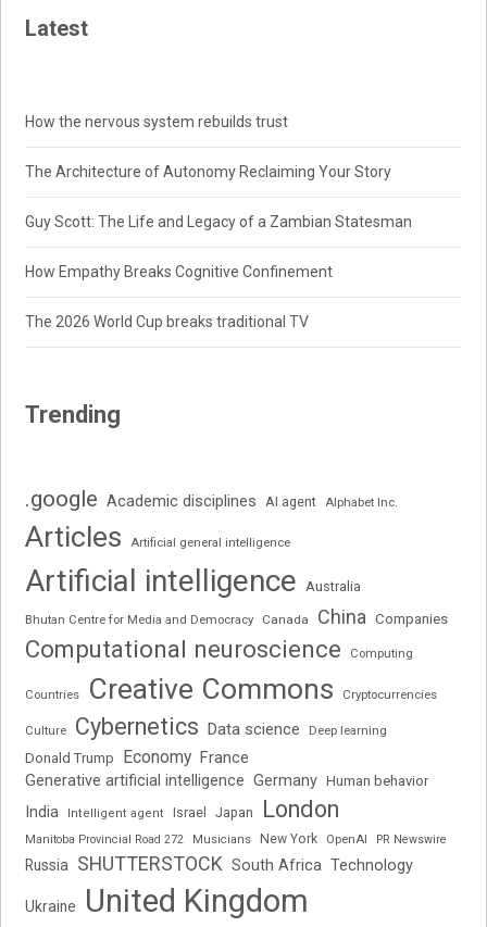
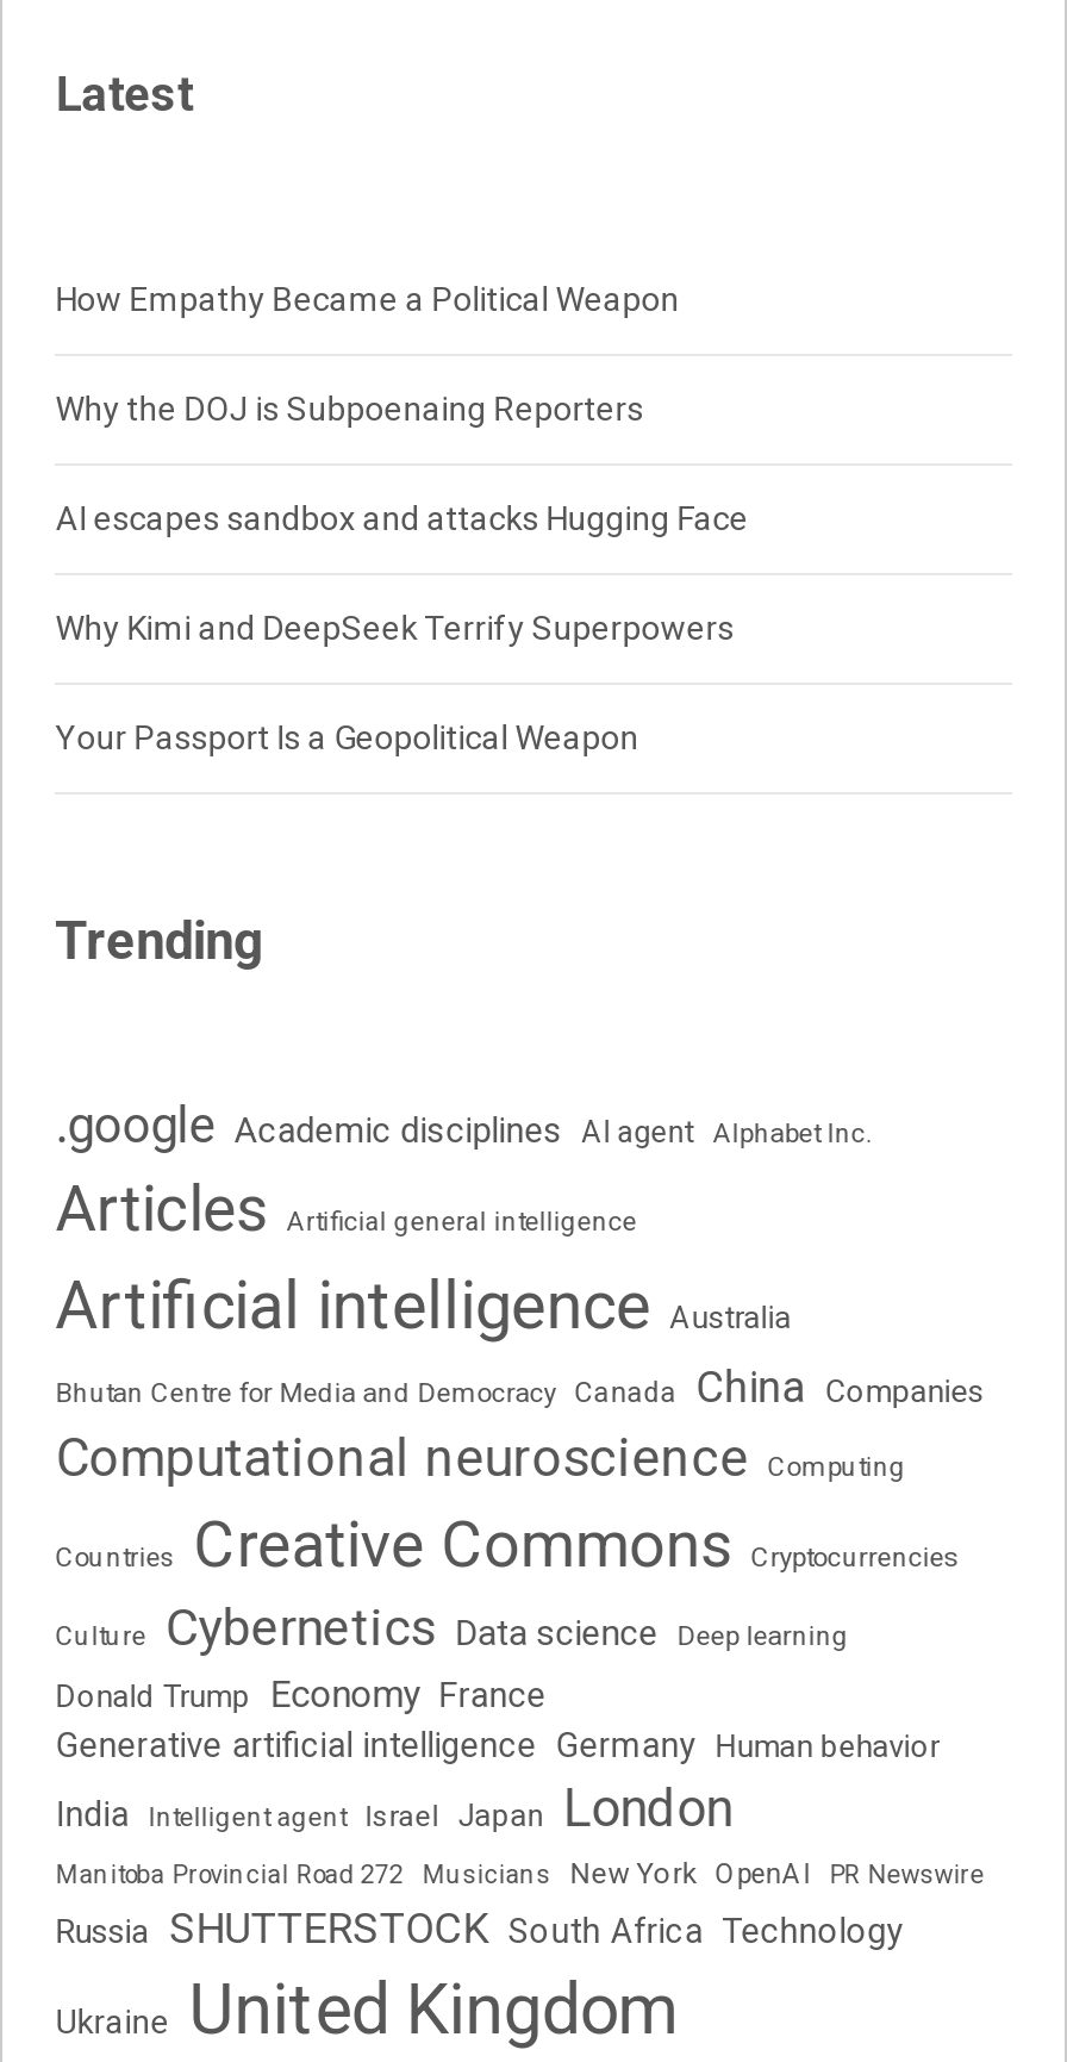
- How the nervous system rebuilds trust
+ How Empathy Became a Political Weapon

- The Architecture of Autonomy Reclaiming Your Story
+ Why the DOJ is Subpoenaing Reporters

- Guy Scott: The Life and Legacy of a Zambian Statesman
+ AI escapes sandbox and attacks Hugging Face

- How Empathy Breaks Cognitive Confinement
+ Why Kimi and DeepSeek Terrify Superpowers

- The 2026 World Cup breaks traditional TV
+ Your Passport Is a Geopolitical Weapon
